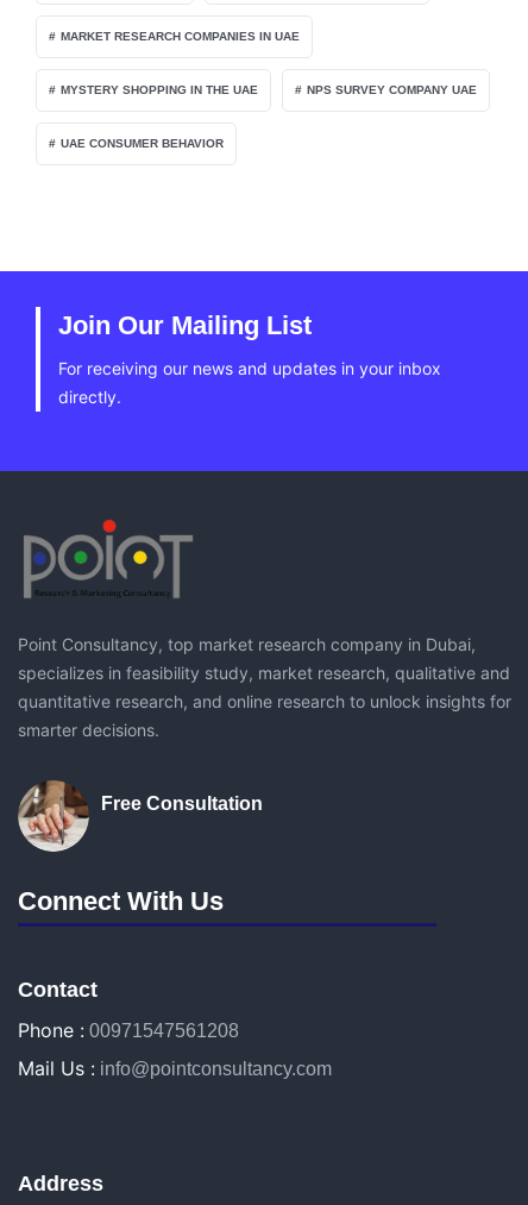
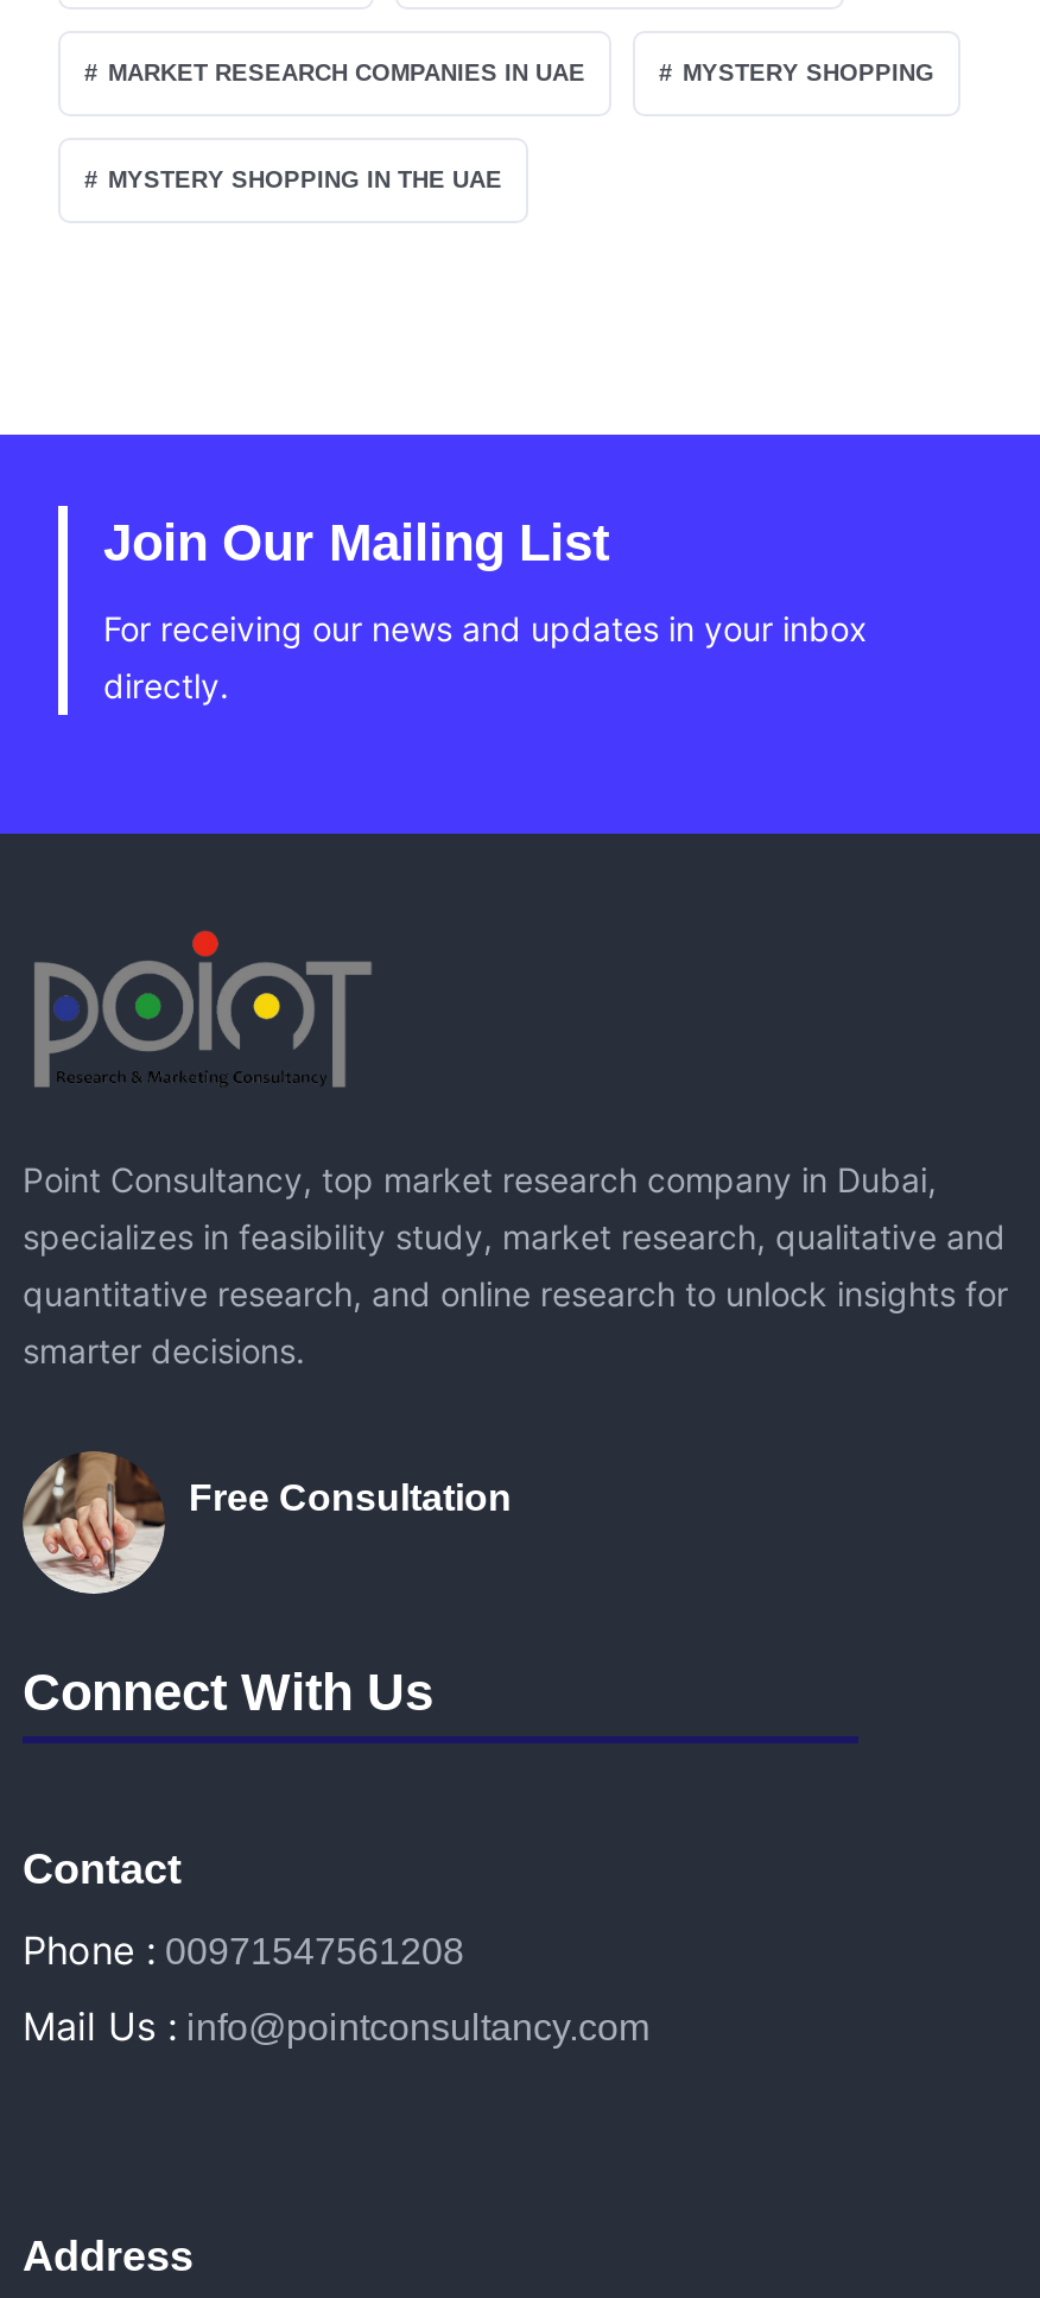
+ MYSTERY SHOPPING

- NPS SURVEY COMPANY UAE

- UAE CONSUMER BEHAVIOR
